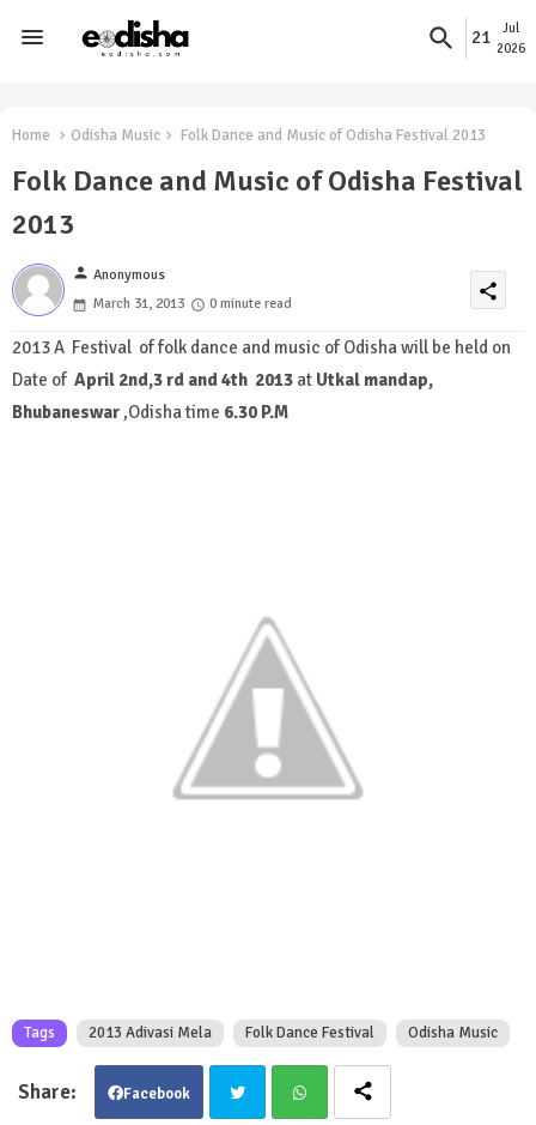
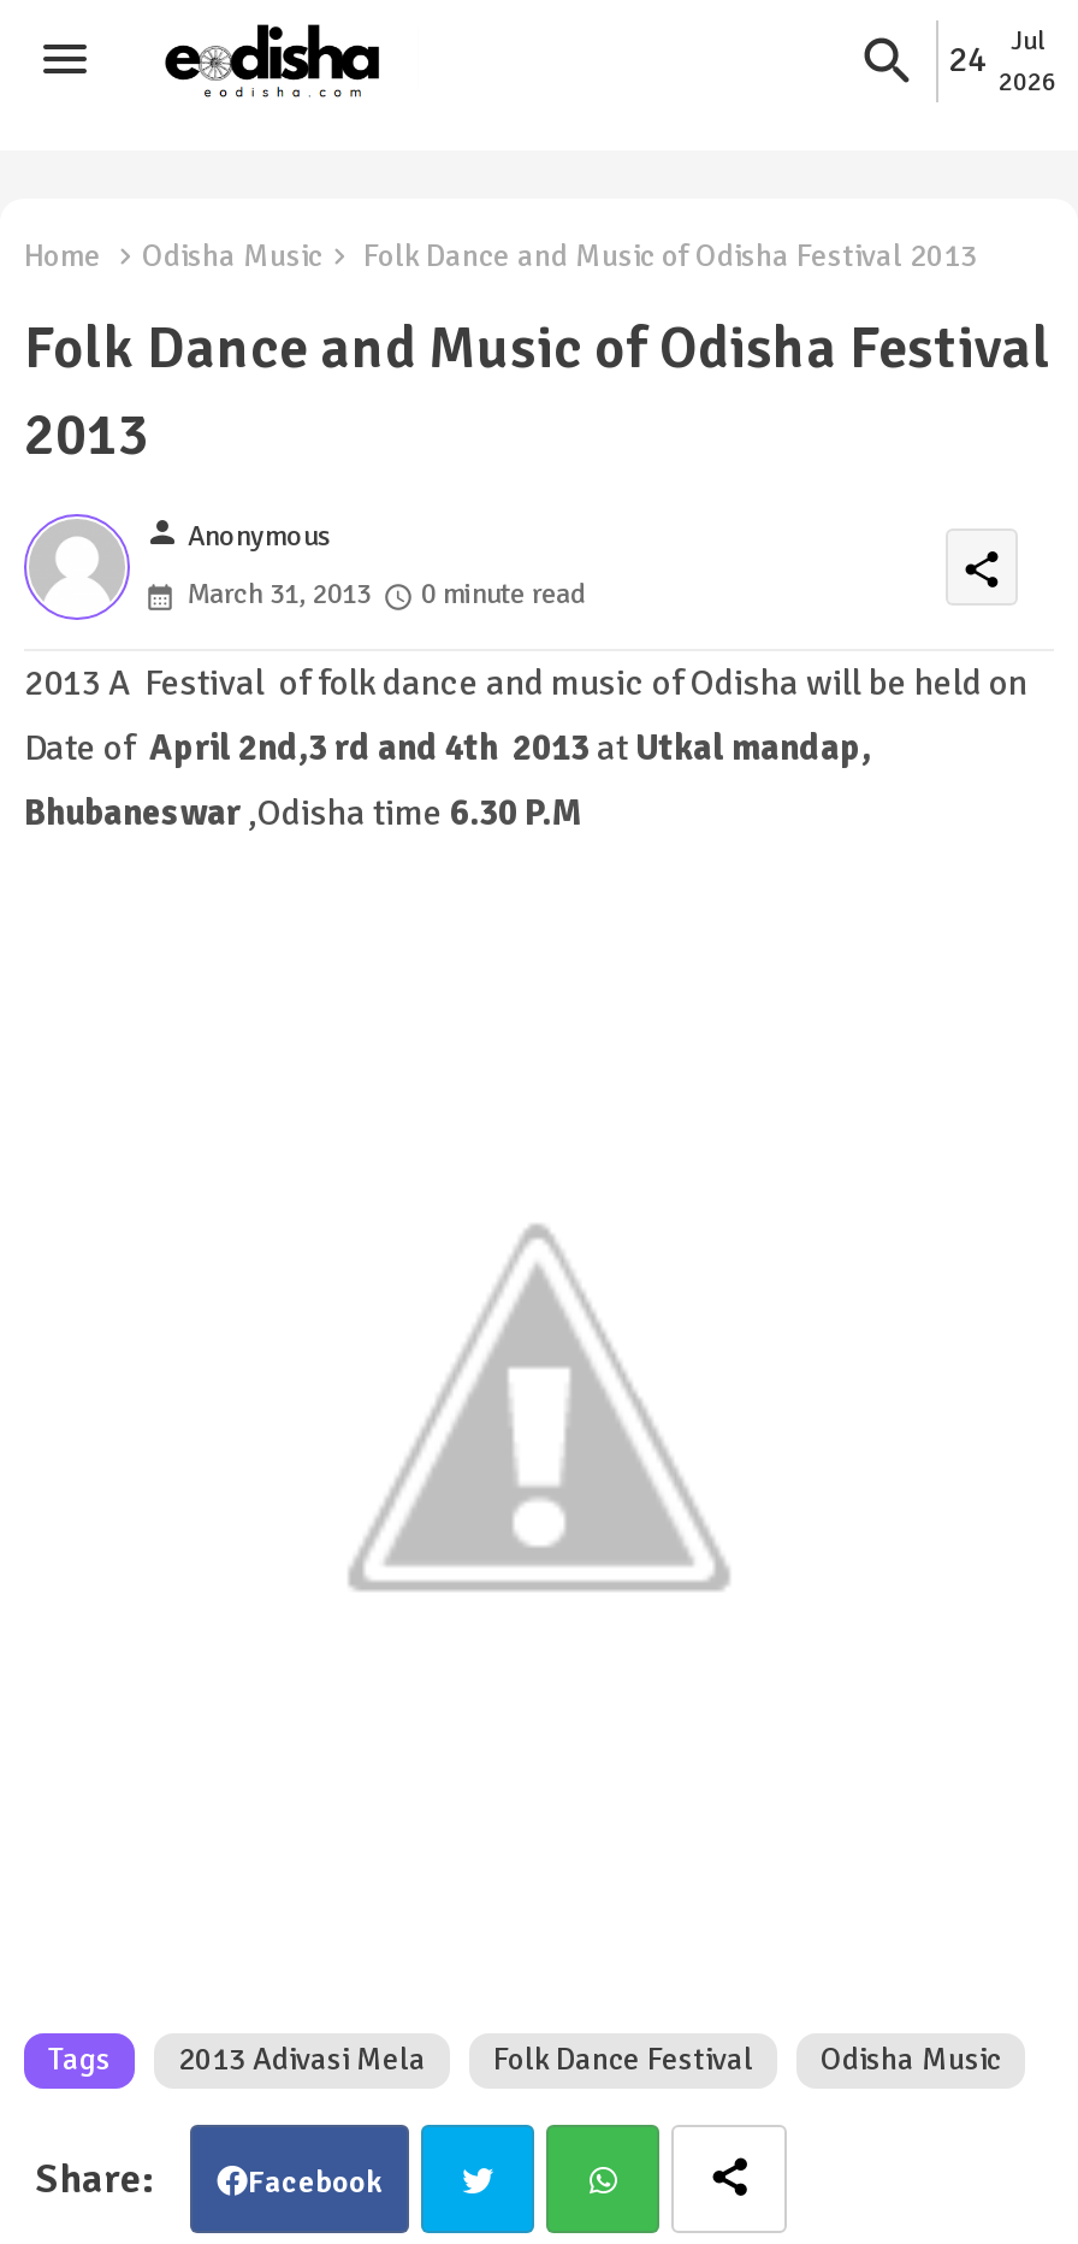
- 21 2026 Jul
+ 24 2026 Jul
